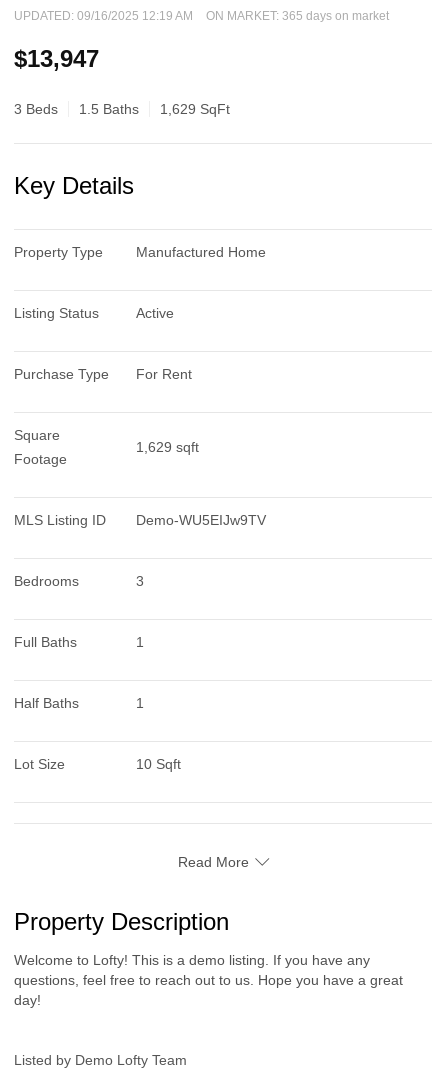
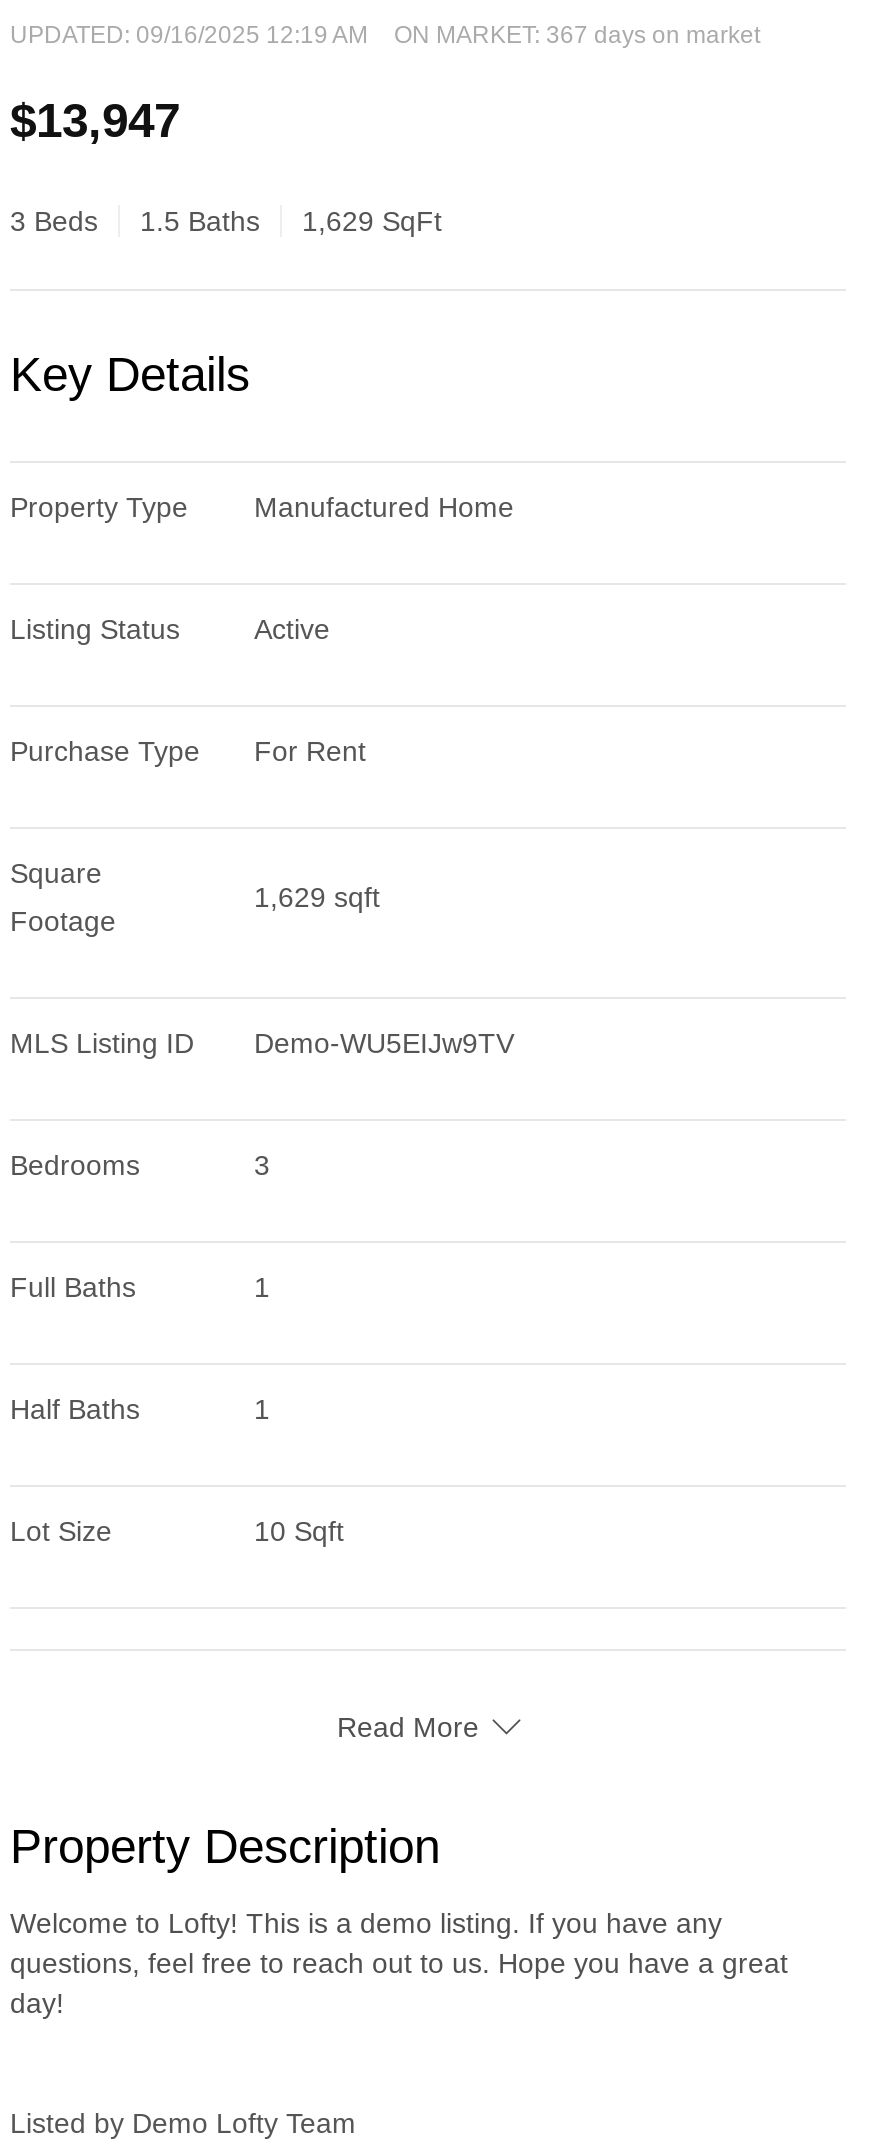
- ON MARKET: 365 days on market
+ ON MARKET: 367 days on market
